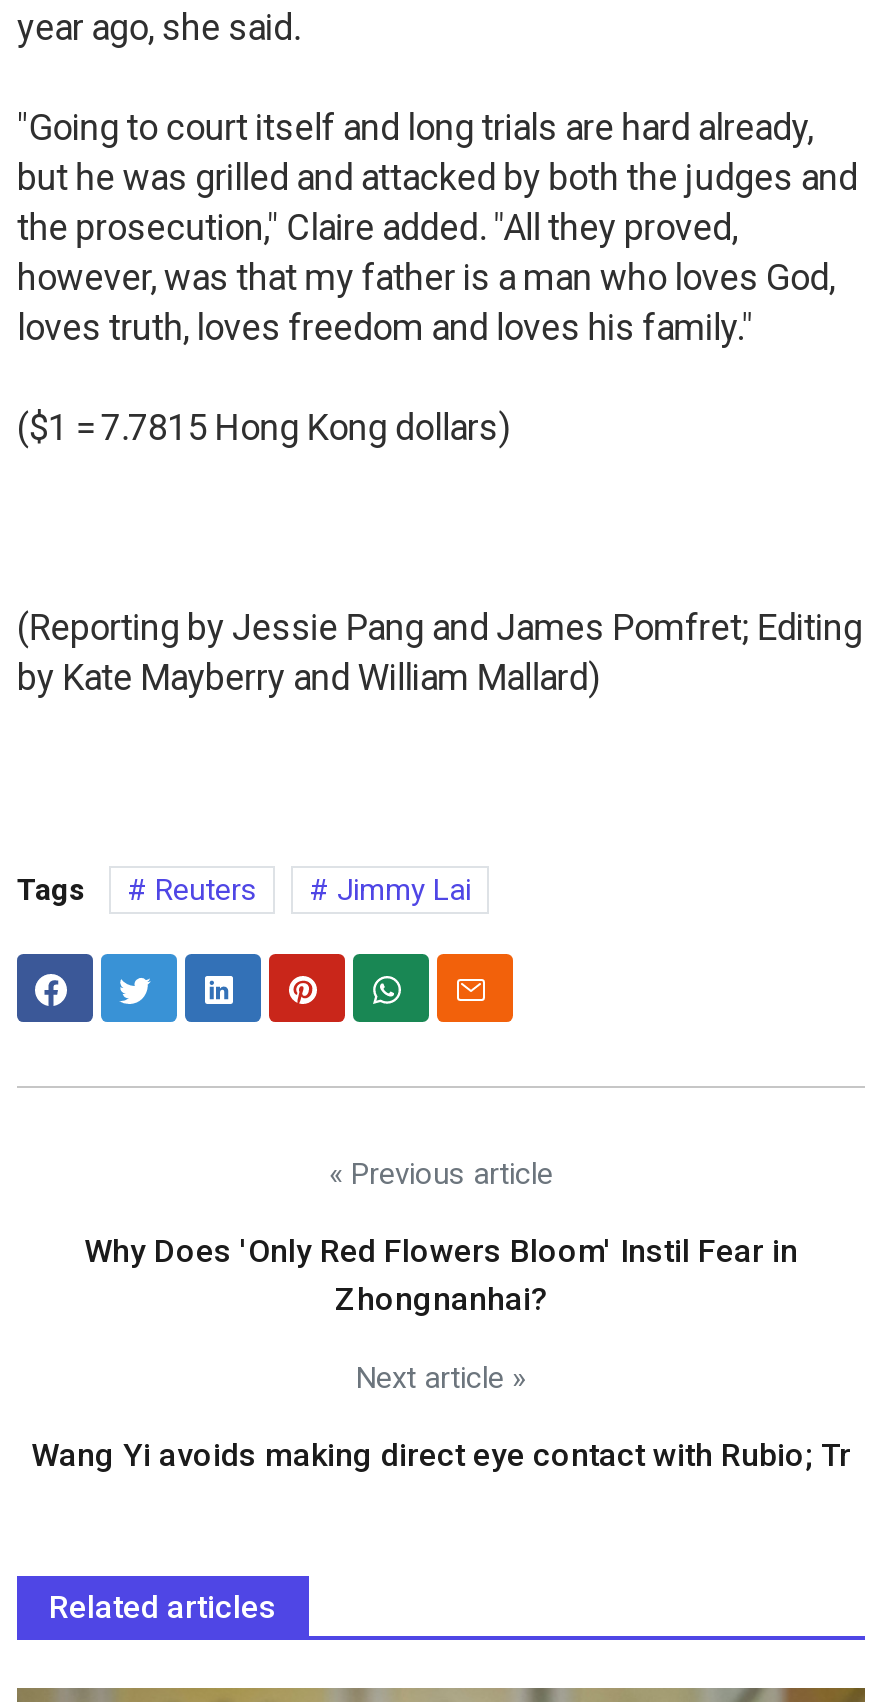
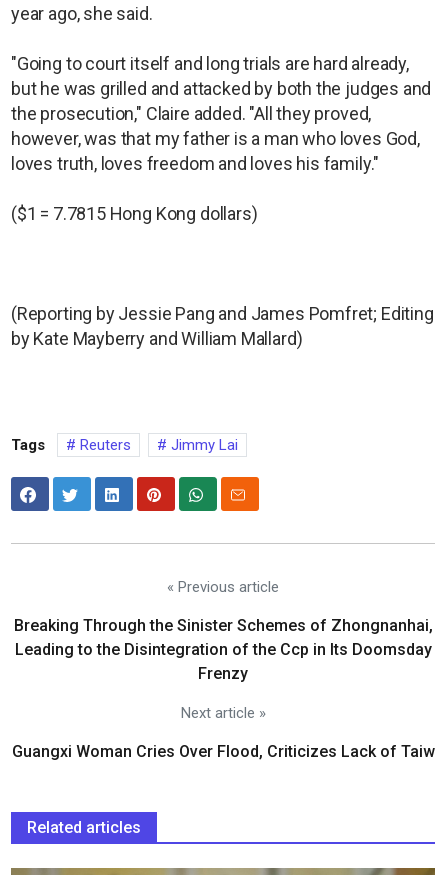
- Why Does 'Only Red Flowers Bloom' Instil Fear in
- Zhongnanhai?
+ Breaking Through the Sinister Schemes of Zhongnanhai,
+ Leading to the Disintegration of the Ccp in Its Doomsday
+ Frenzy

- Wang Yi avoids making direct eye contact with Rubio; Tr
+ Guangxi Woman Cries Over Flood, Criticizes Lack of Taiw
